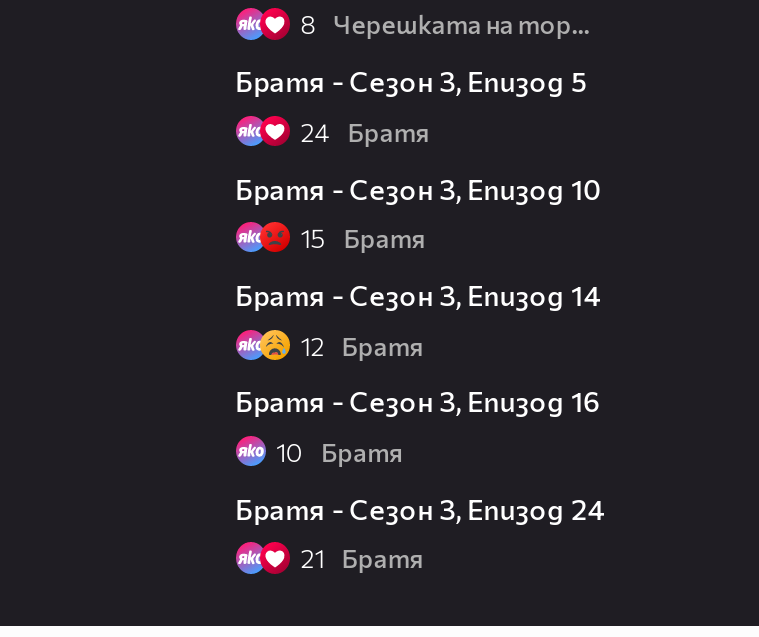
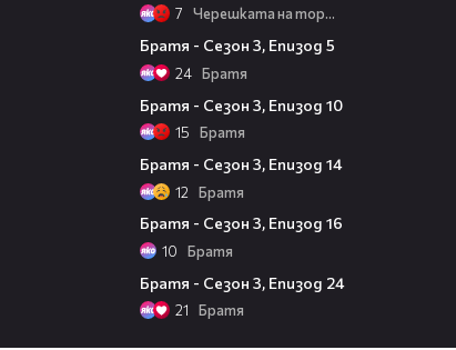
- 8
+ 7
